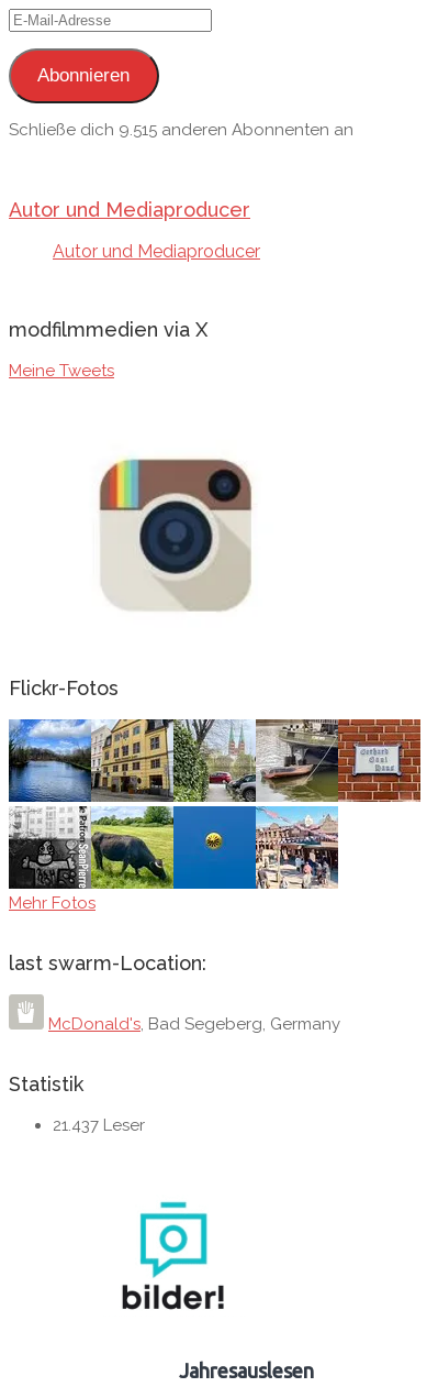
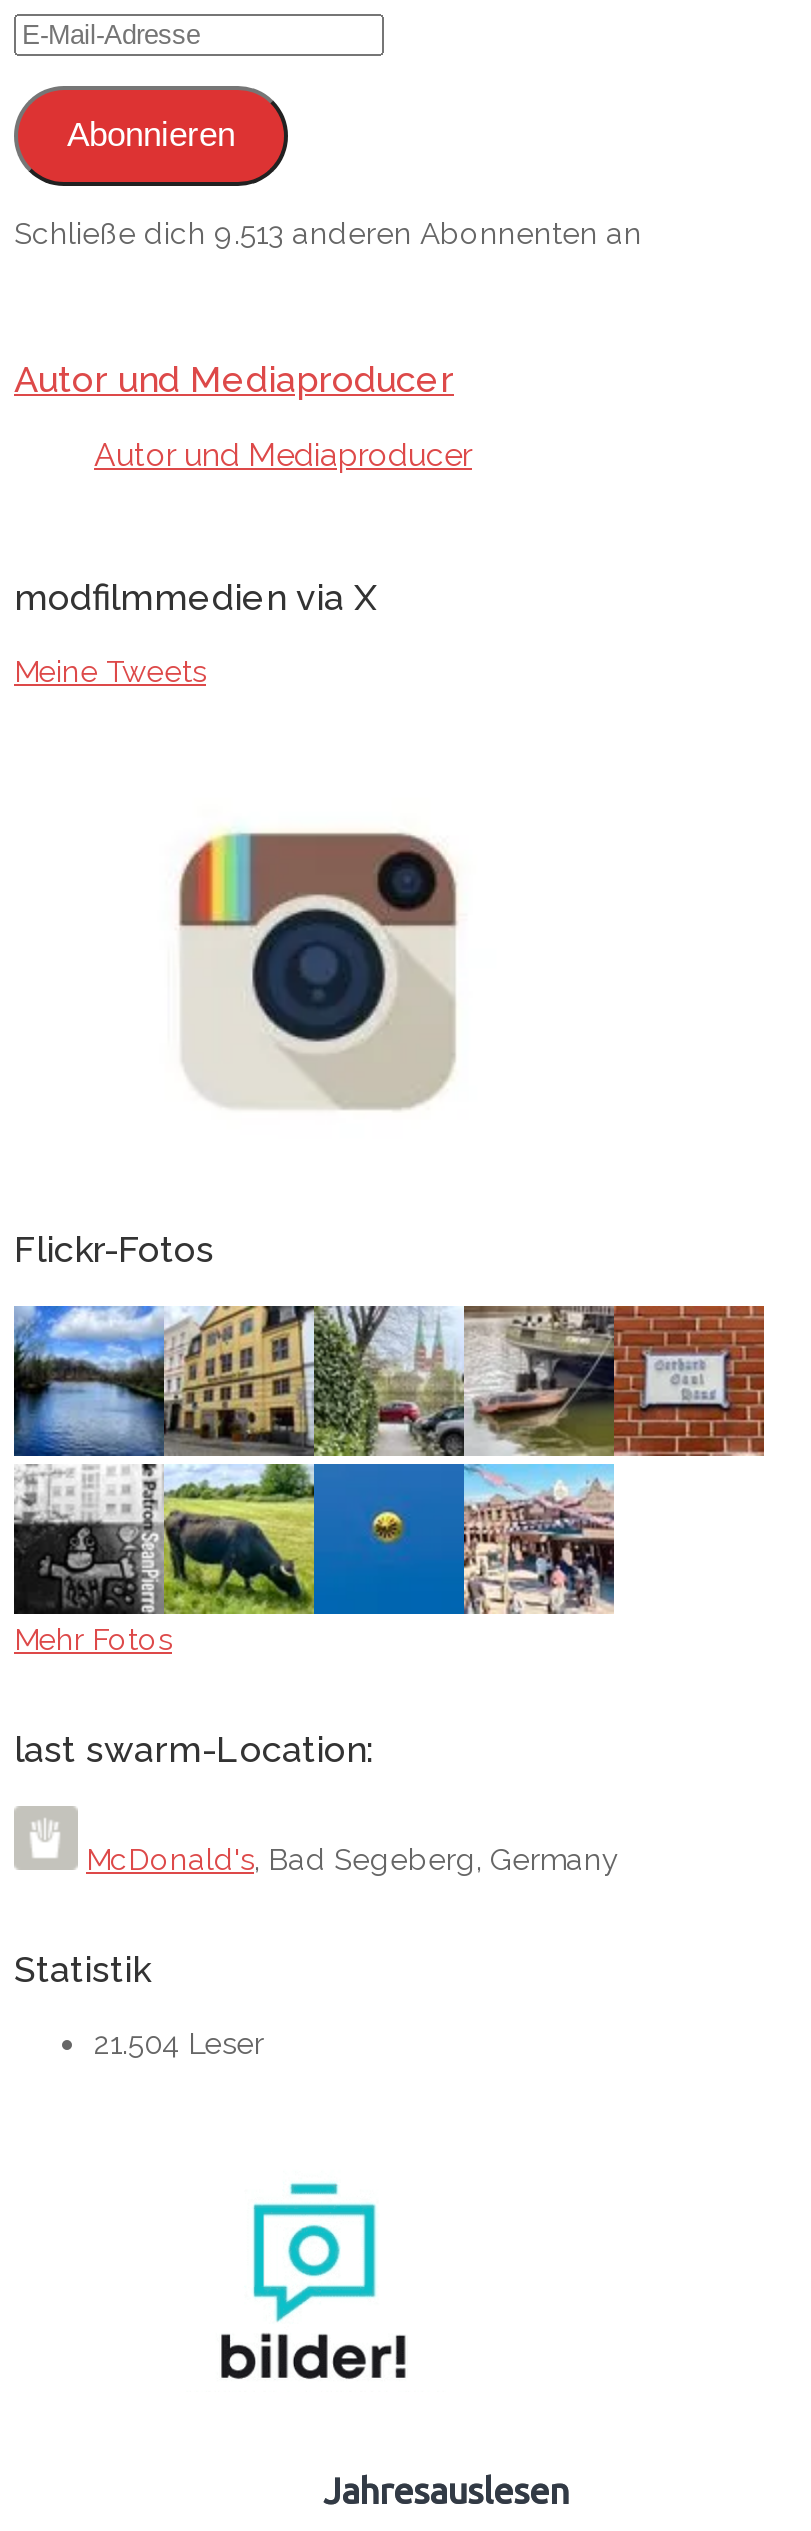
- Schließe dich 9.515 anderen Abonnenten an
+ Schließe dich 9.513 anderen Abonnenten an

- 21.437 Leser
+ 21.504 Leser
